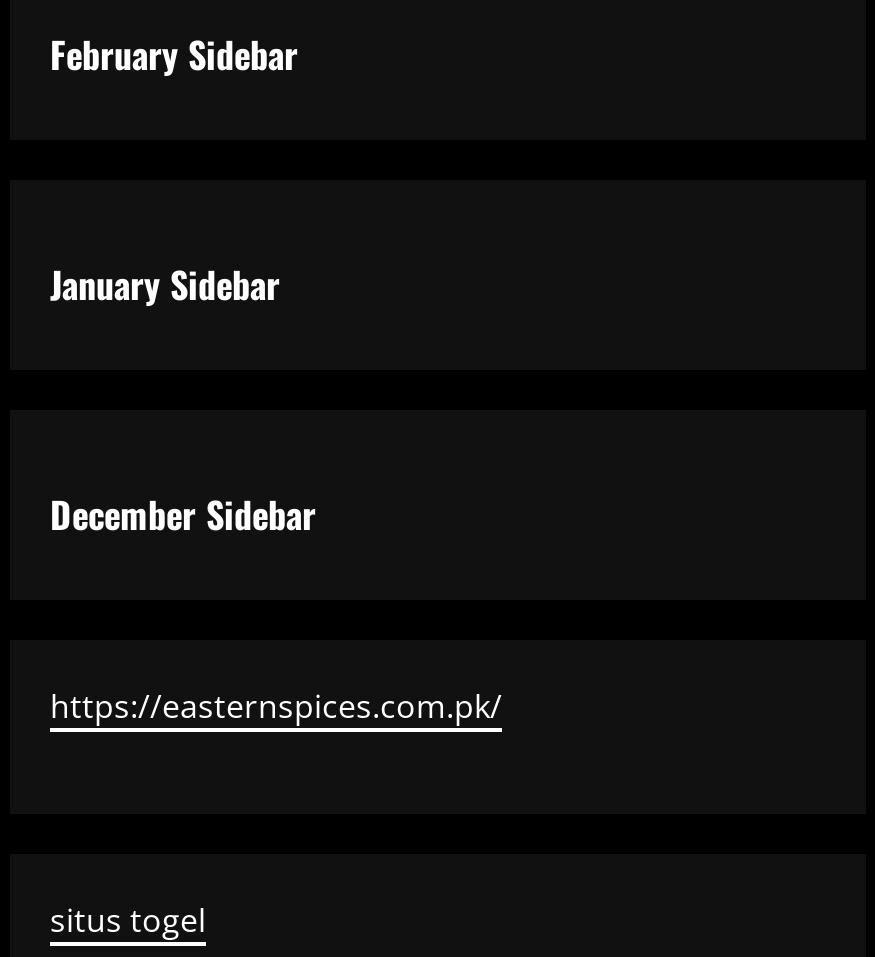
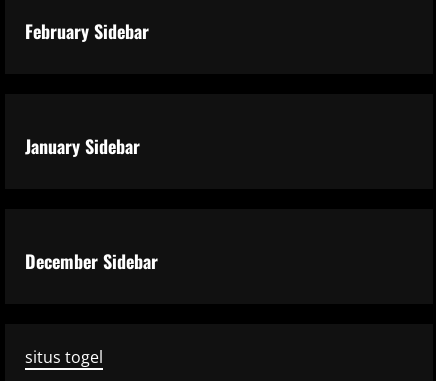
- https://easternspices.com.pk/
